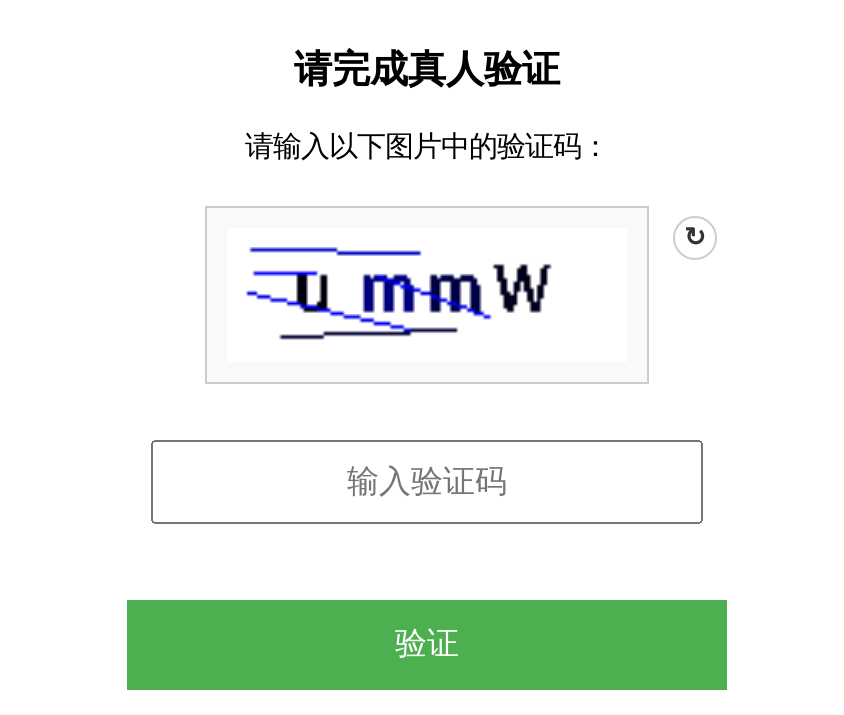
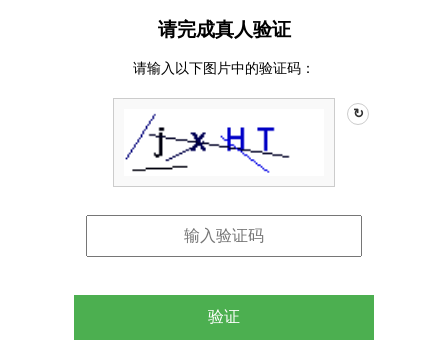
- [image]
+ [image]
